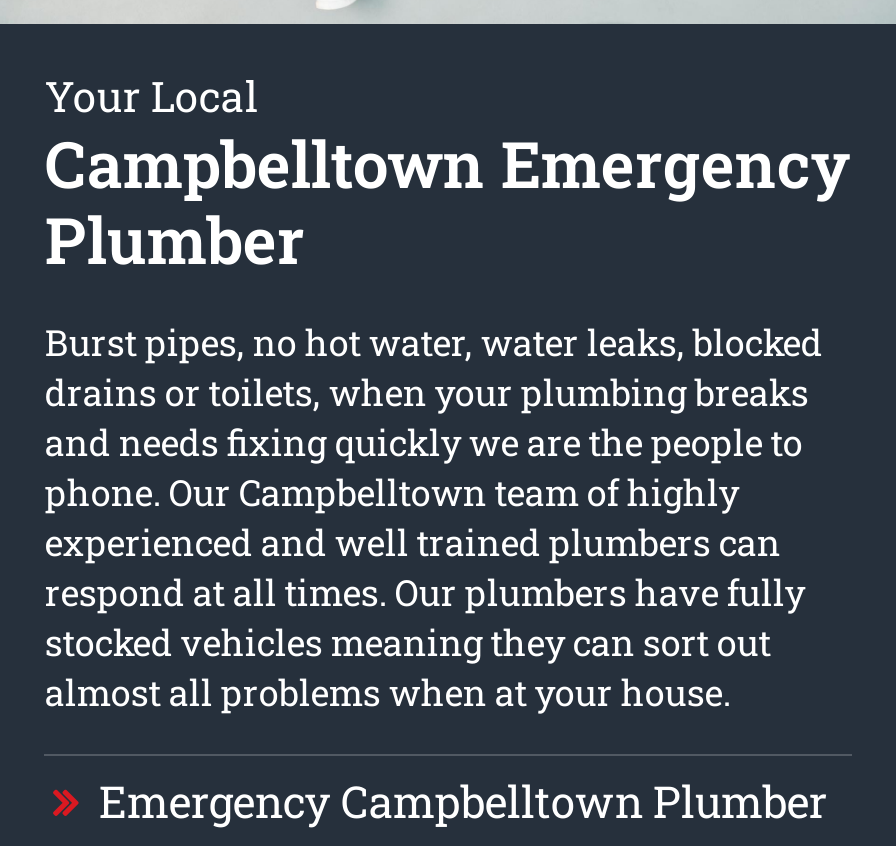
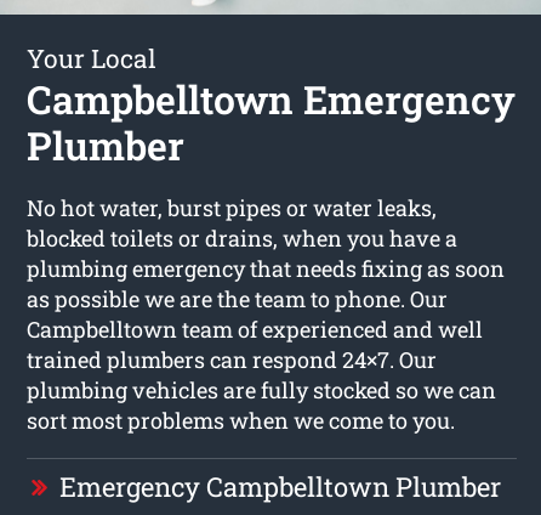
- Burst pipes, no hot water, water leaks, blocked
- drains or toilets, when your plumbing breaks
- and needs fixing quickly we are the people to
- phone. Our Campbelltown team of highly
- experienced and well trained plumbers can
- respond at all times. Our plumbers have fully
- stocked vehicles meaning they can sort out
- almost all problems when at your house.
+ No hot water, burst pipes or water leaks,
+ blocked toilets or drains, when you have a
+ plumbing emergency that needs fixing as soon
+ as possible we are the team to phone. Our
+ Campbelltown team of experienced and well
+ trained plumbers can respond 24×7. Our
+ plumbing vehicles are fully stocked so we can
+ sort most problems when we come to you.
